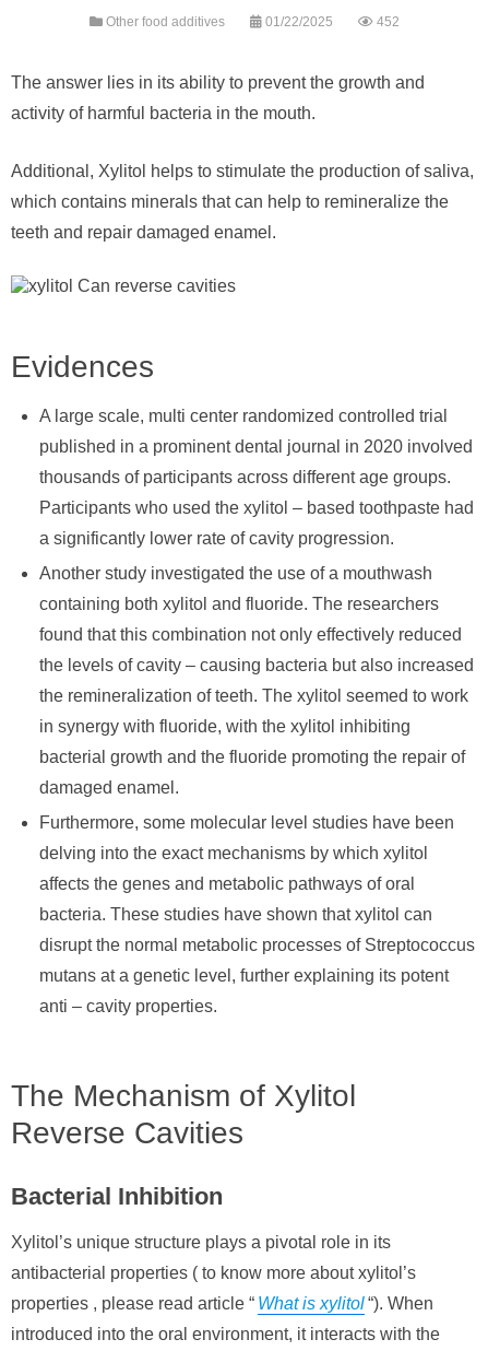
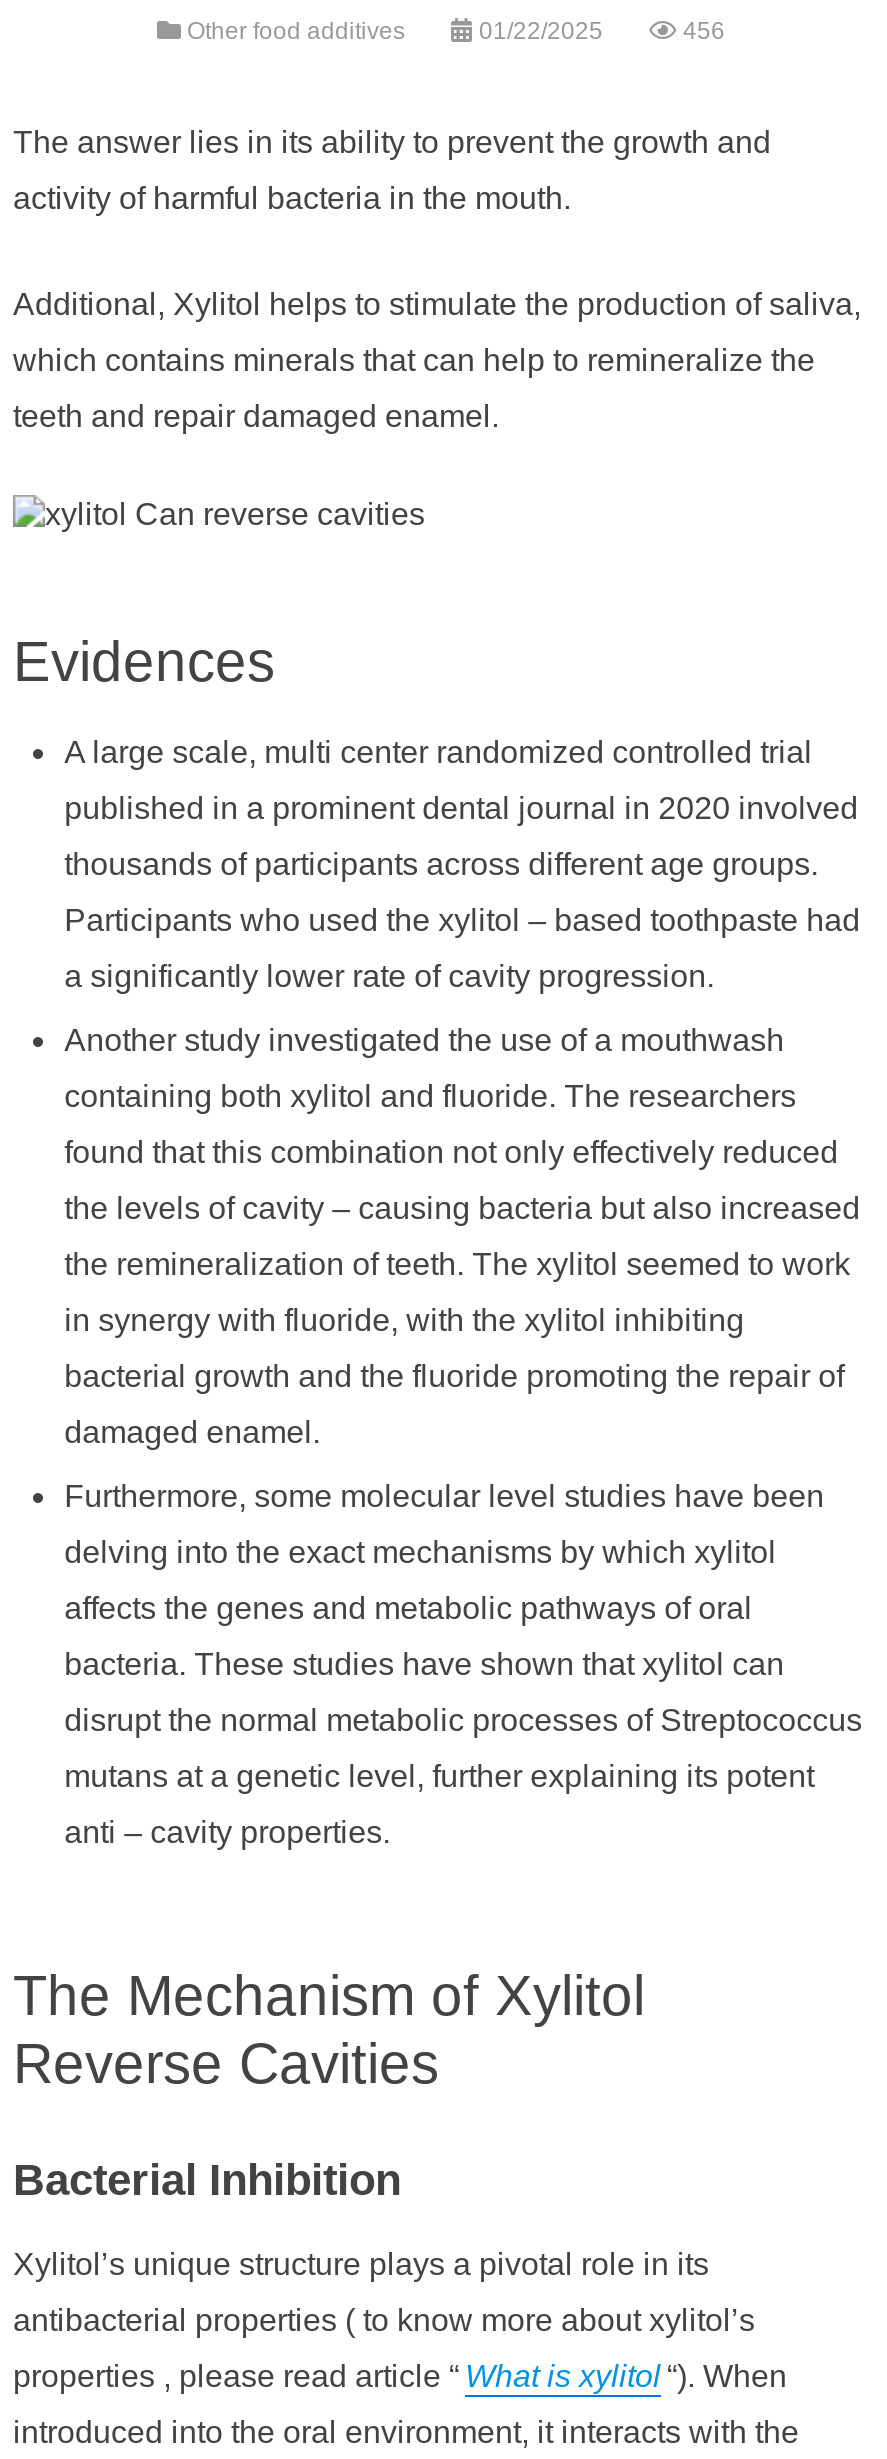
- 452
+ 456
